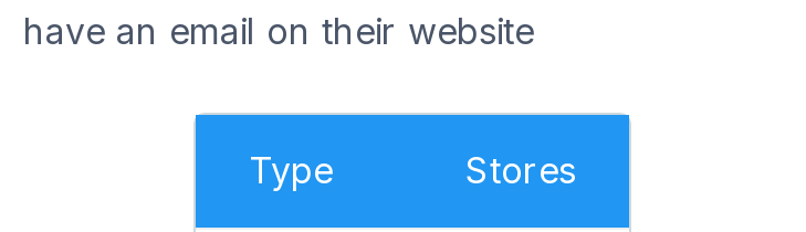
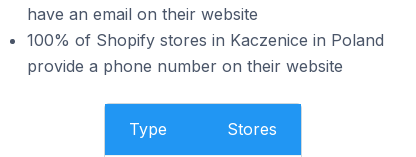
+ 100% of Shopify stores in Kaczenice in Poland
+ provide a phone number on their website
